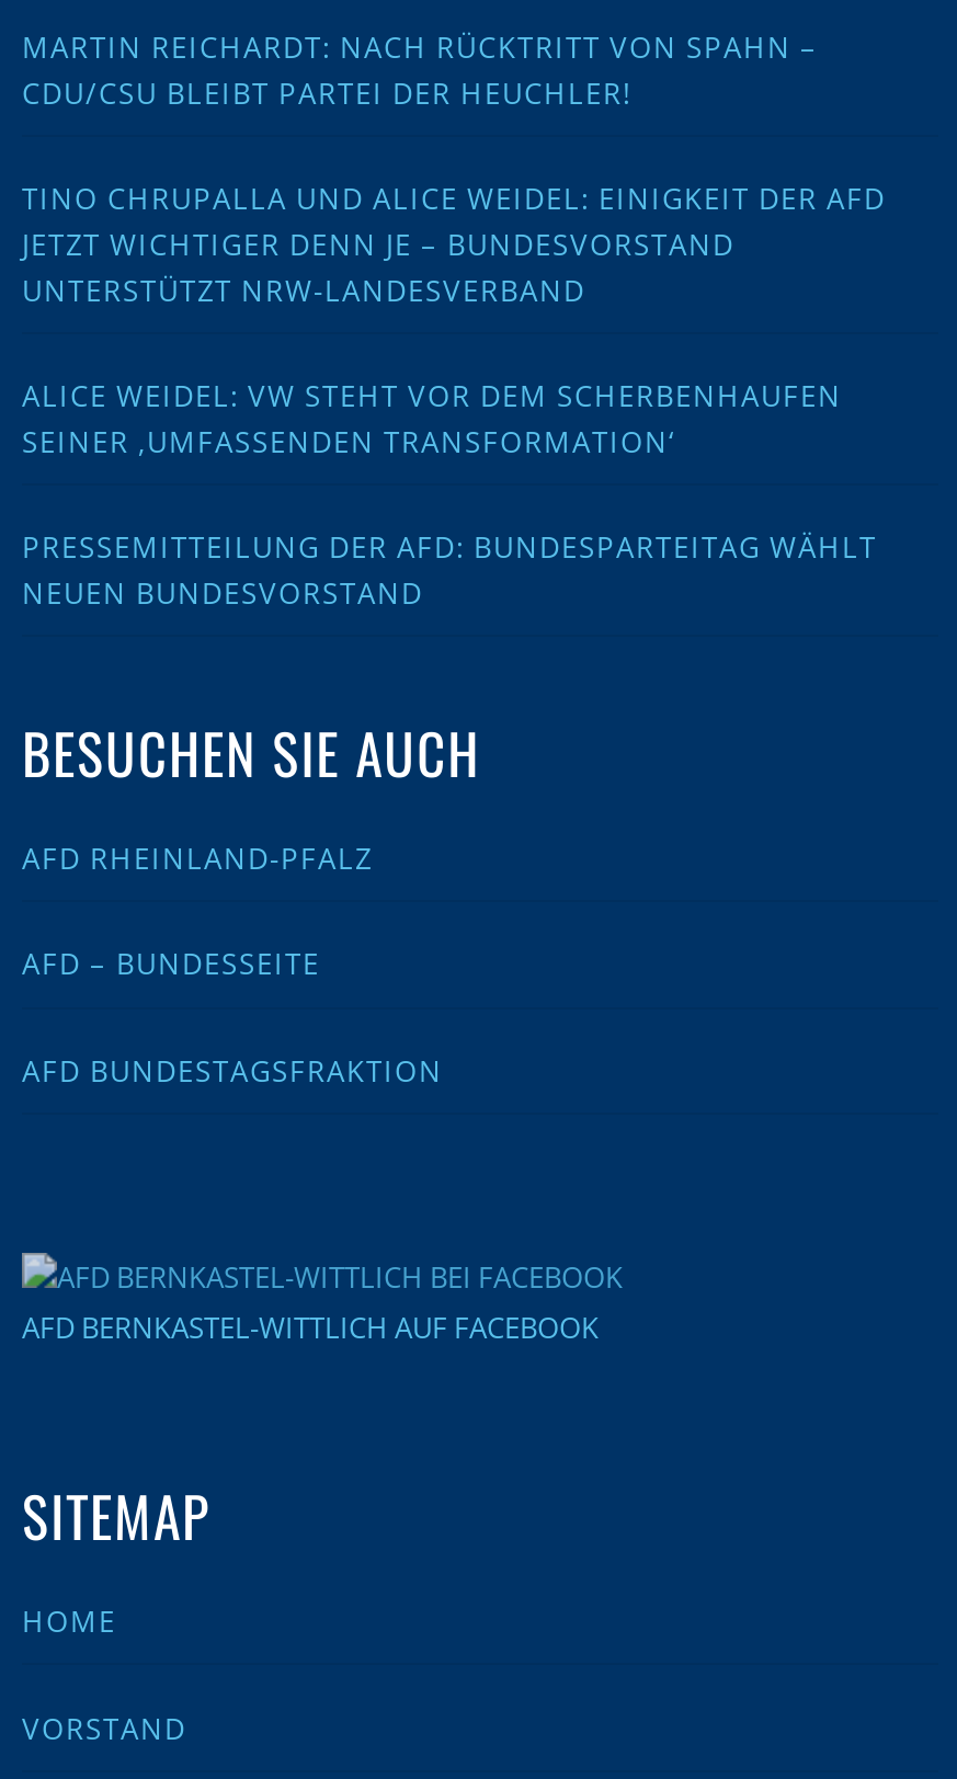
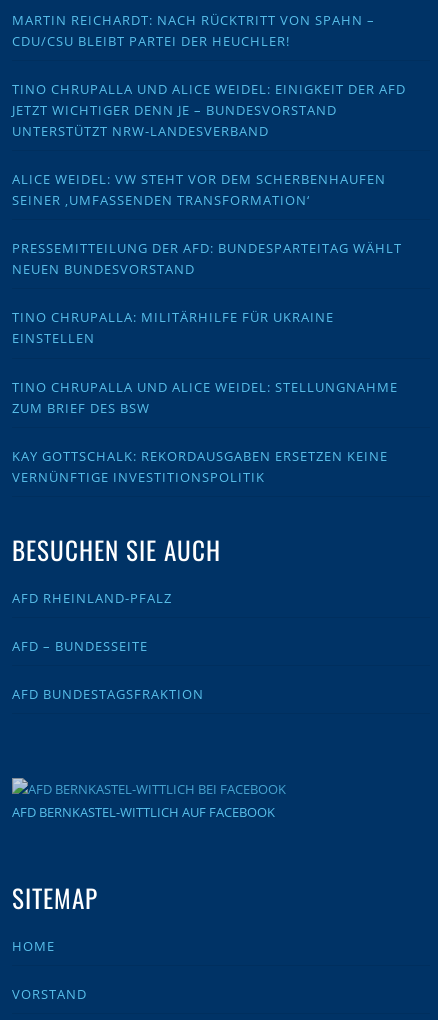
+ TINO CHRUPALLA: MILITÄRHILFE FÜR UKRAINE
+ EINSTELLEN
+ TINO CHRUPALLA UND ALICE WEIDEL: STELLUNGNAHME
+ ZUM BRIEF DES BSW
+ KAY GOTTSCHALK: REKORDAUSGABEN ERSETZEN KEINE
+ VERNÜNFTIGE INVESTITIONSPOLITIK
